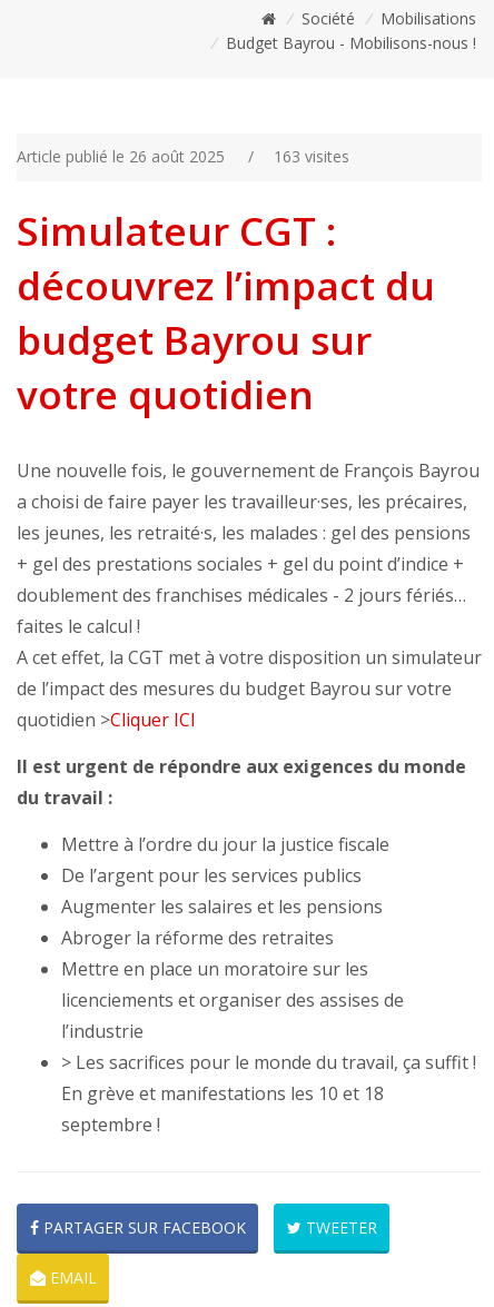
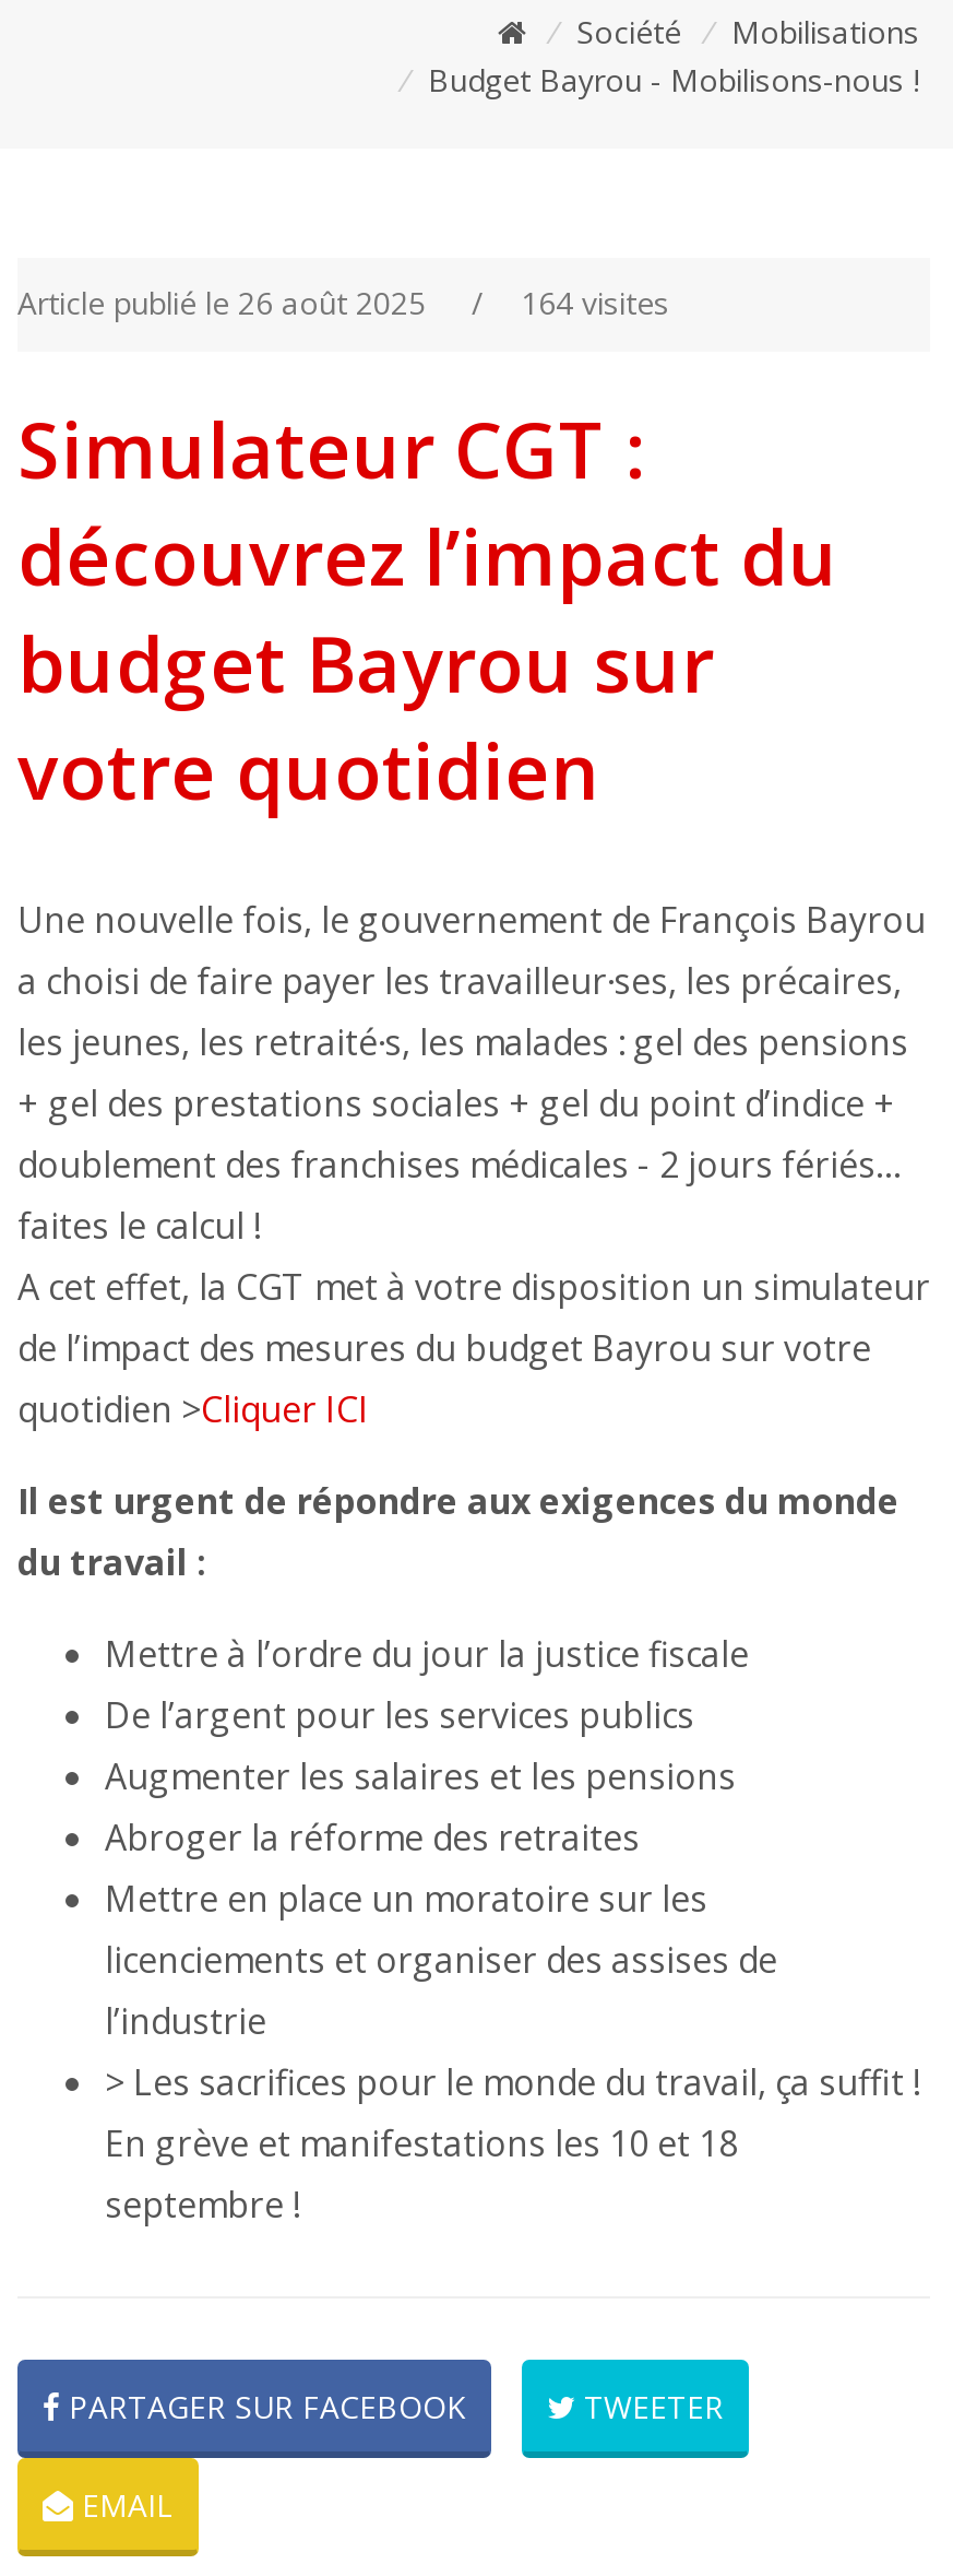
- 163 visites
+ 164 visites
